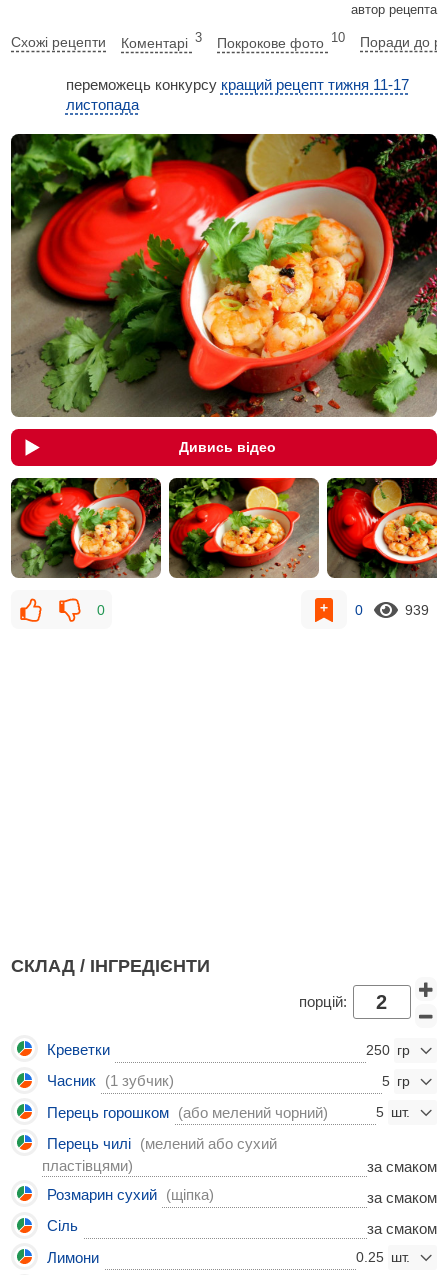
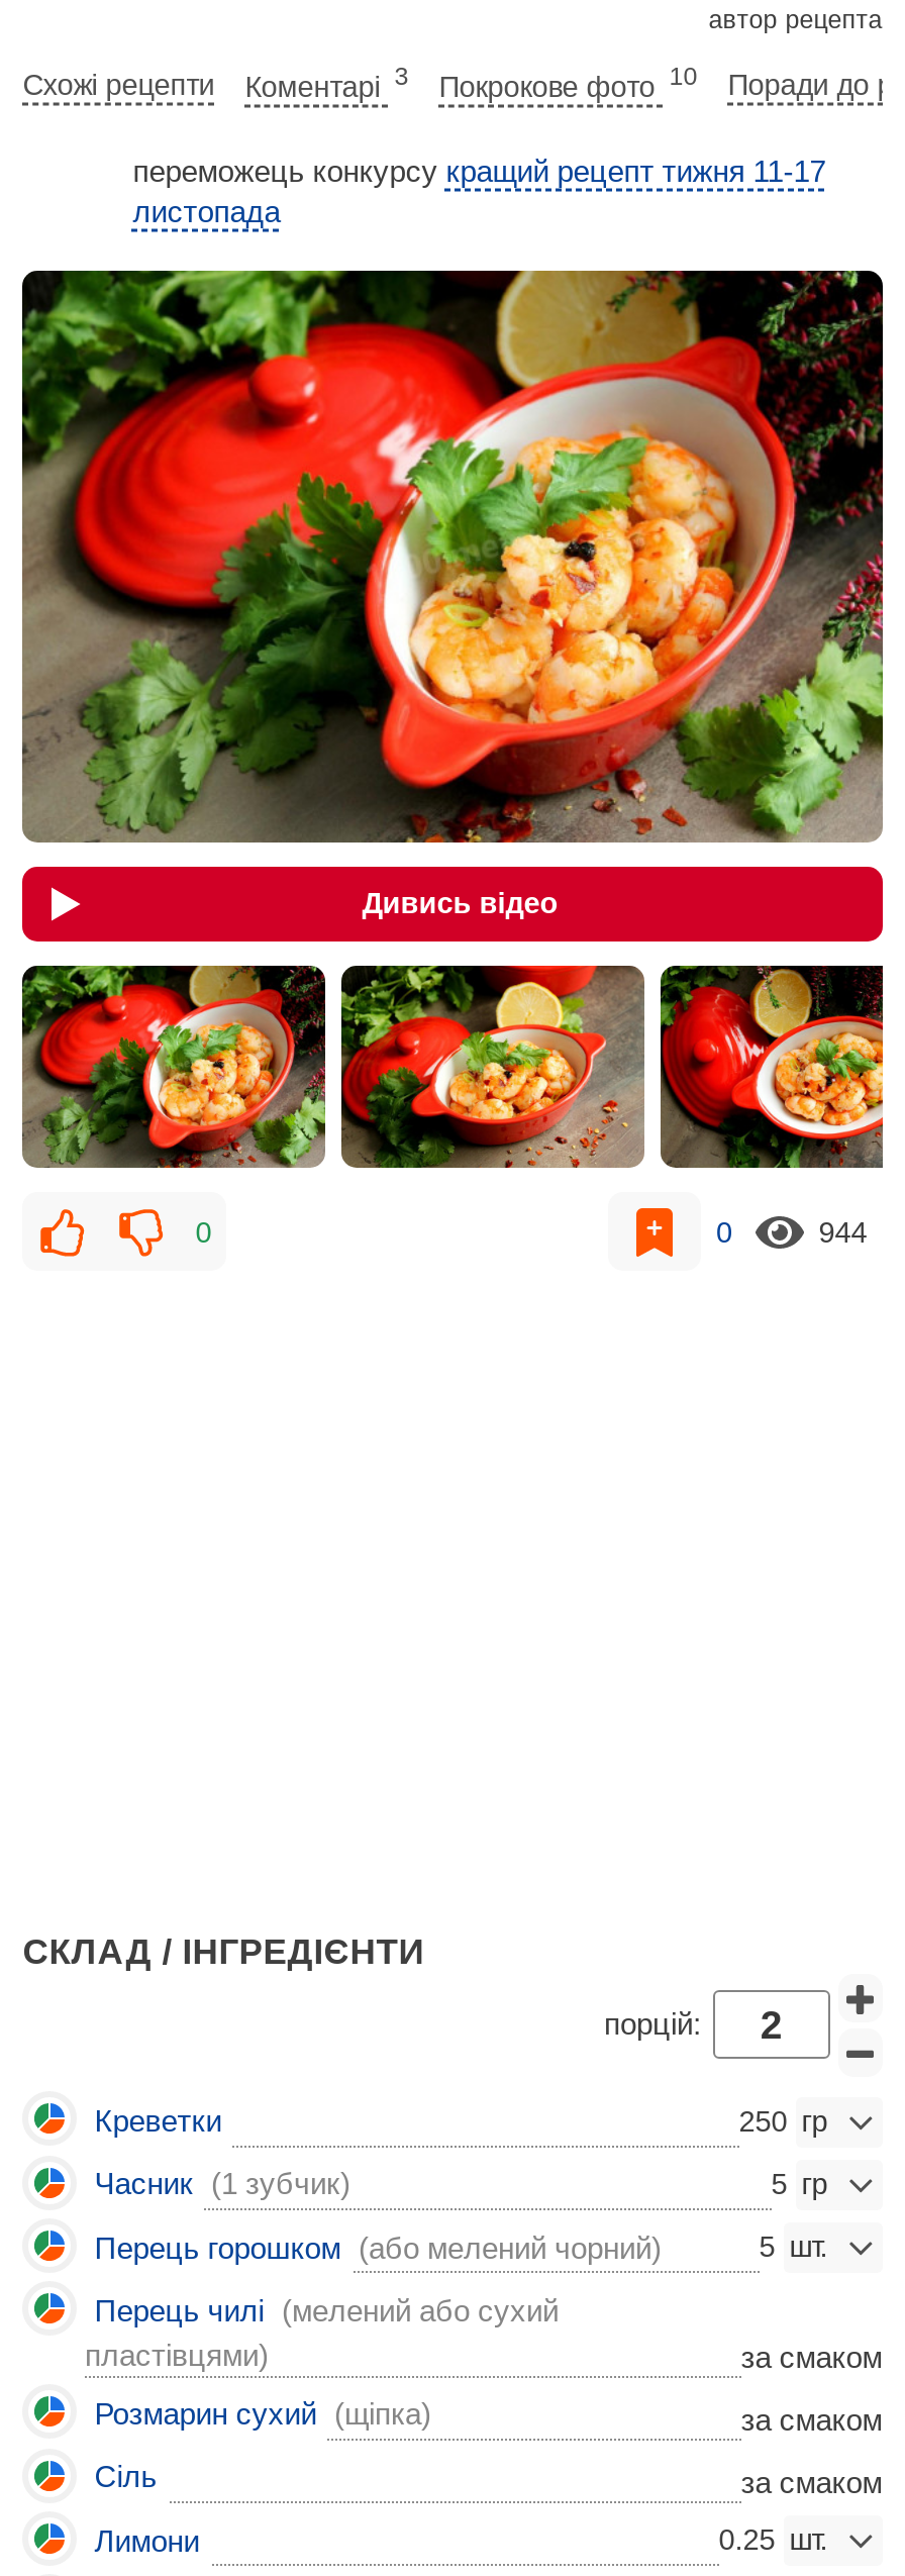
- 939
+ 944
